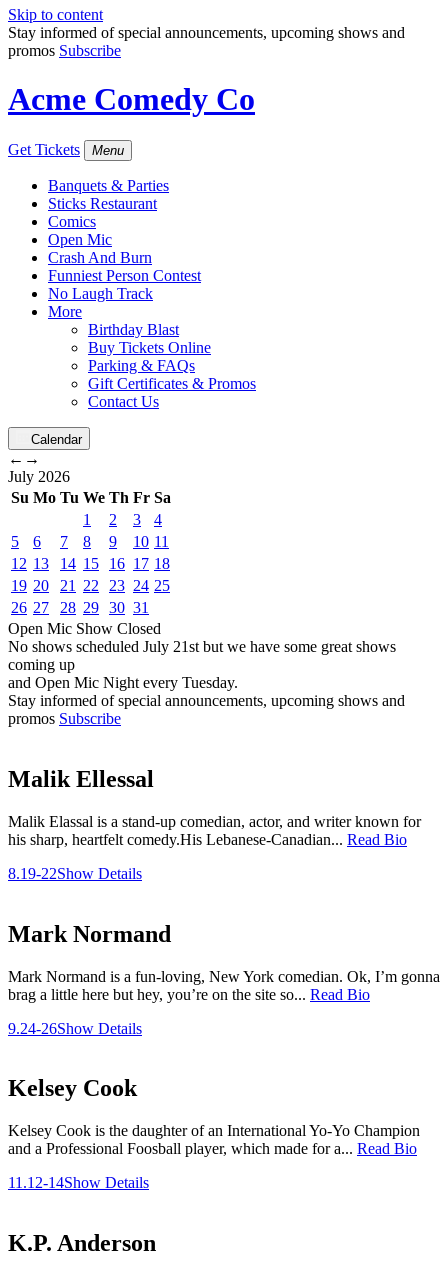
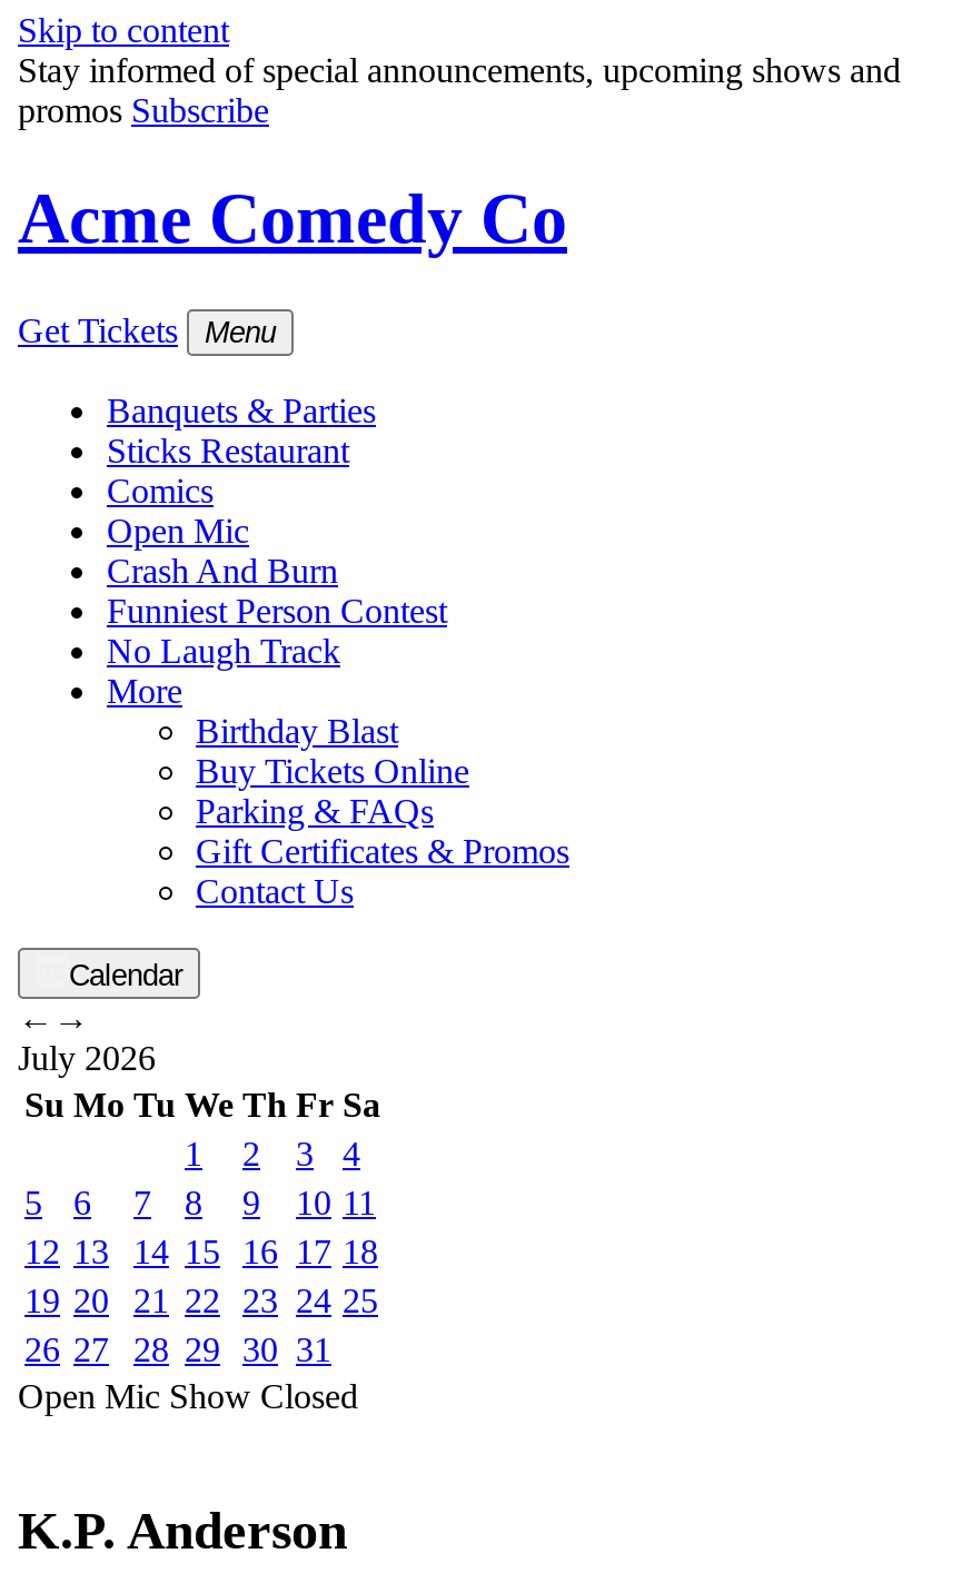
- No shows scheduled July 21st but we have some great shows
- coming up
- and Open Mic Night every Tuesday.
- Stay informed of special announcements, upcoming shows and
- promos Subscribe
- Malik Ellessal
- Malik Elassal is a stand-up comedian, actor, and writer known for
- his sharp, heartfelt comedy.His Lebanese-Canadian... Read Bio
- 8.19-22Show Details
- Mark Normand
- Mark Normand is a fun-loving, New York comedian. Ok, I’m gonna
- brag a little here but hey, you’re on the site so... Read Bio
- 9.24-26Show Details
- Kelsey Cook
- Kelsey Cook is the daughter of an International Yo-Yo Champion
- and a Professional Foosball player, which made for a... Read Bio
- 11.12-14Show Details
